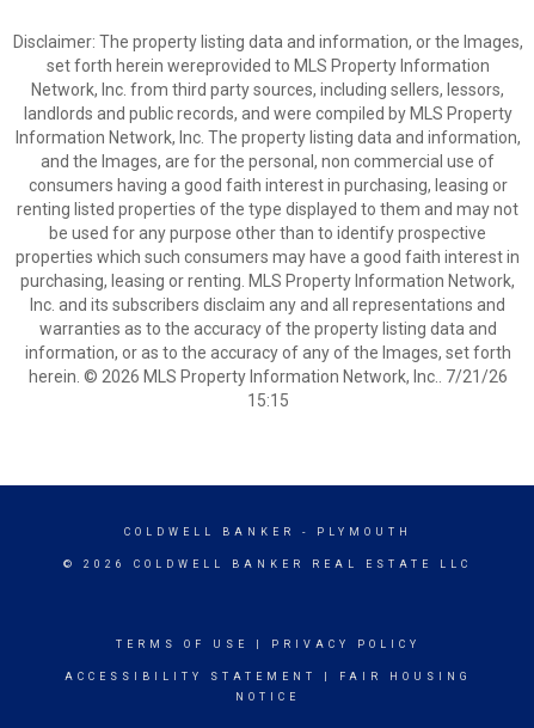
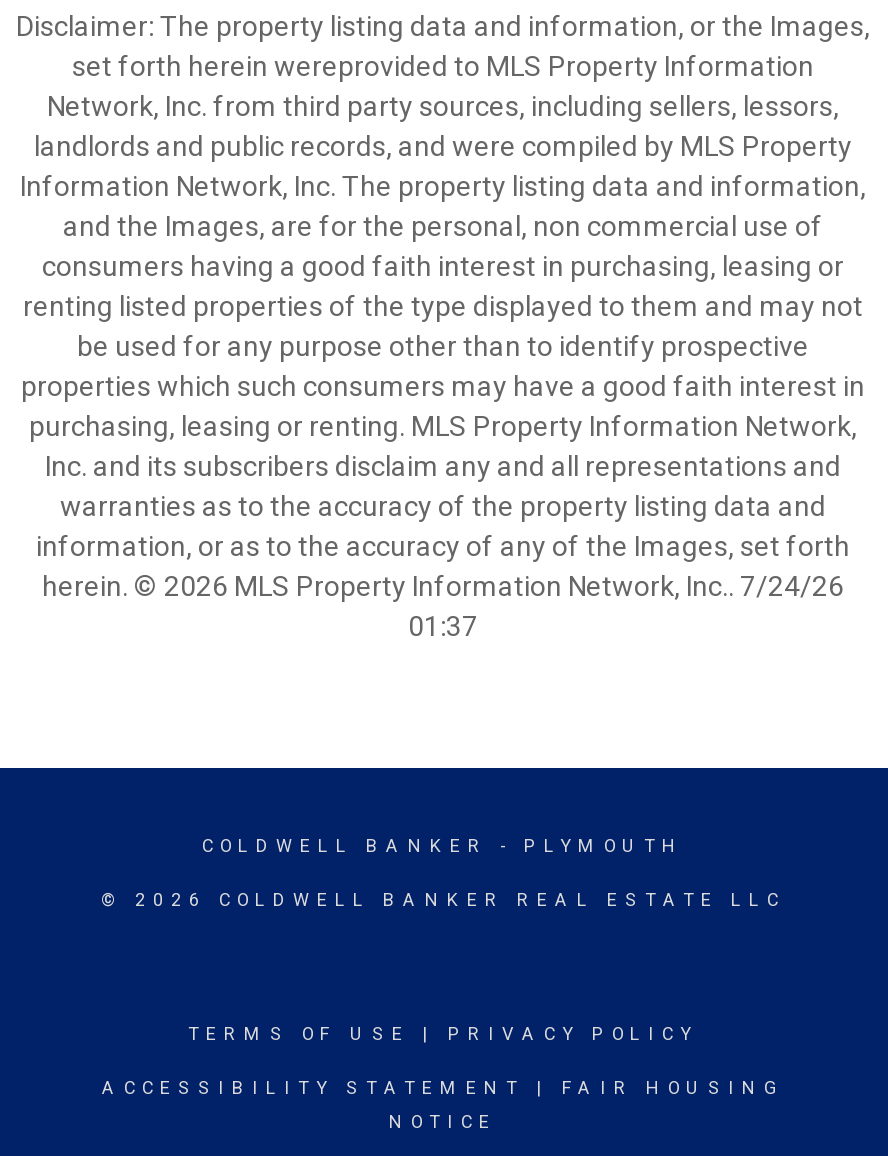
- herein. © 2026 MLS Property Information Network, Inc.. 7/21/26
+ herein. © 2026 MLS Property Information Network, Inc.. 7/24/26

- 15:15
+ 01:37
